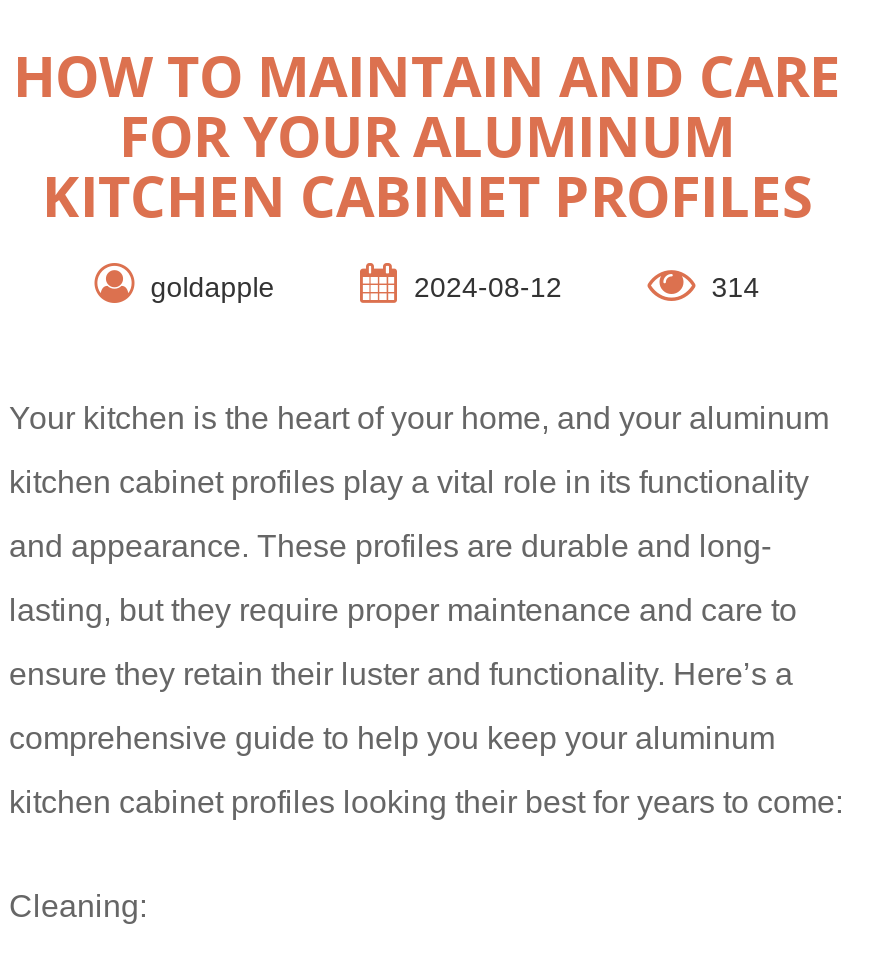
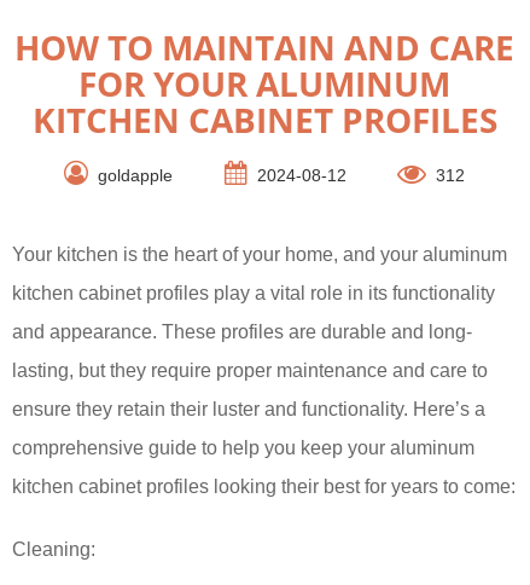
- 314
+ 312
